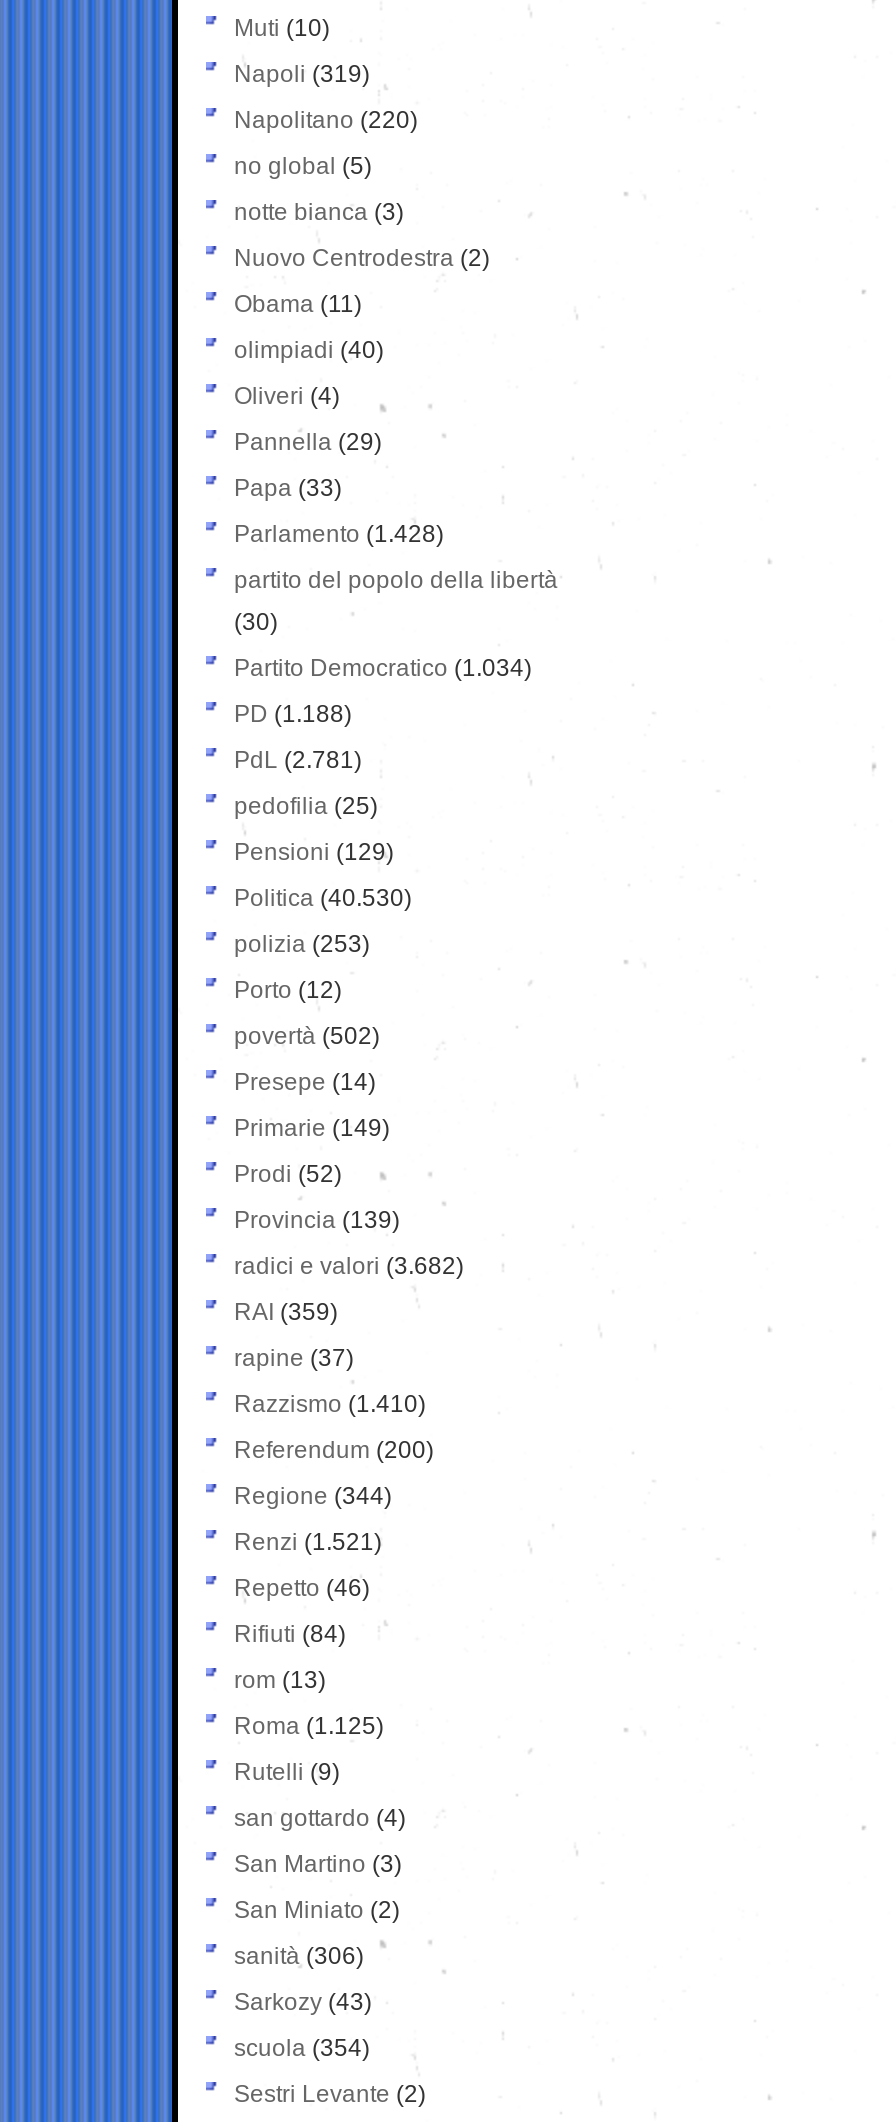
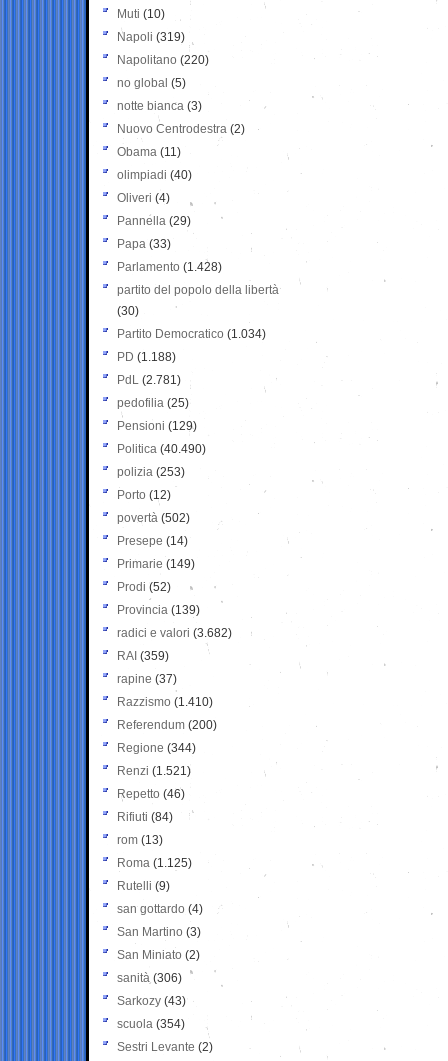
- Politica (40.530)
+ Politica (40.490)
